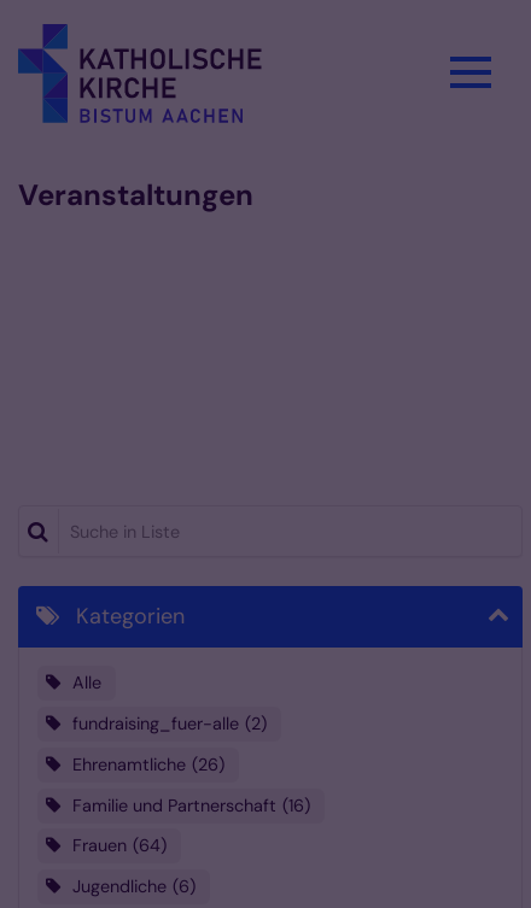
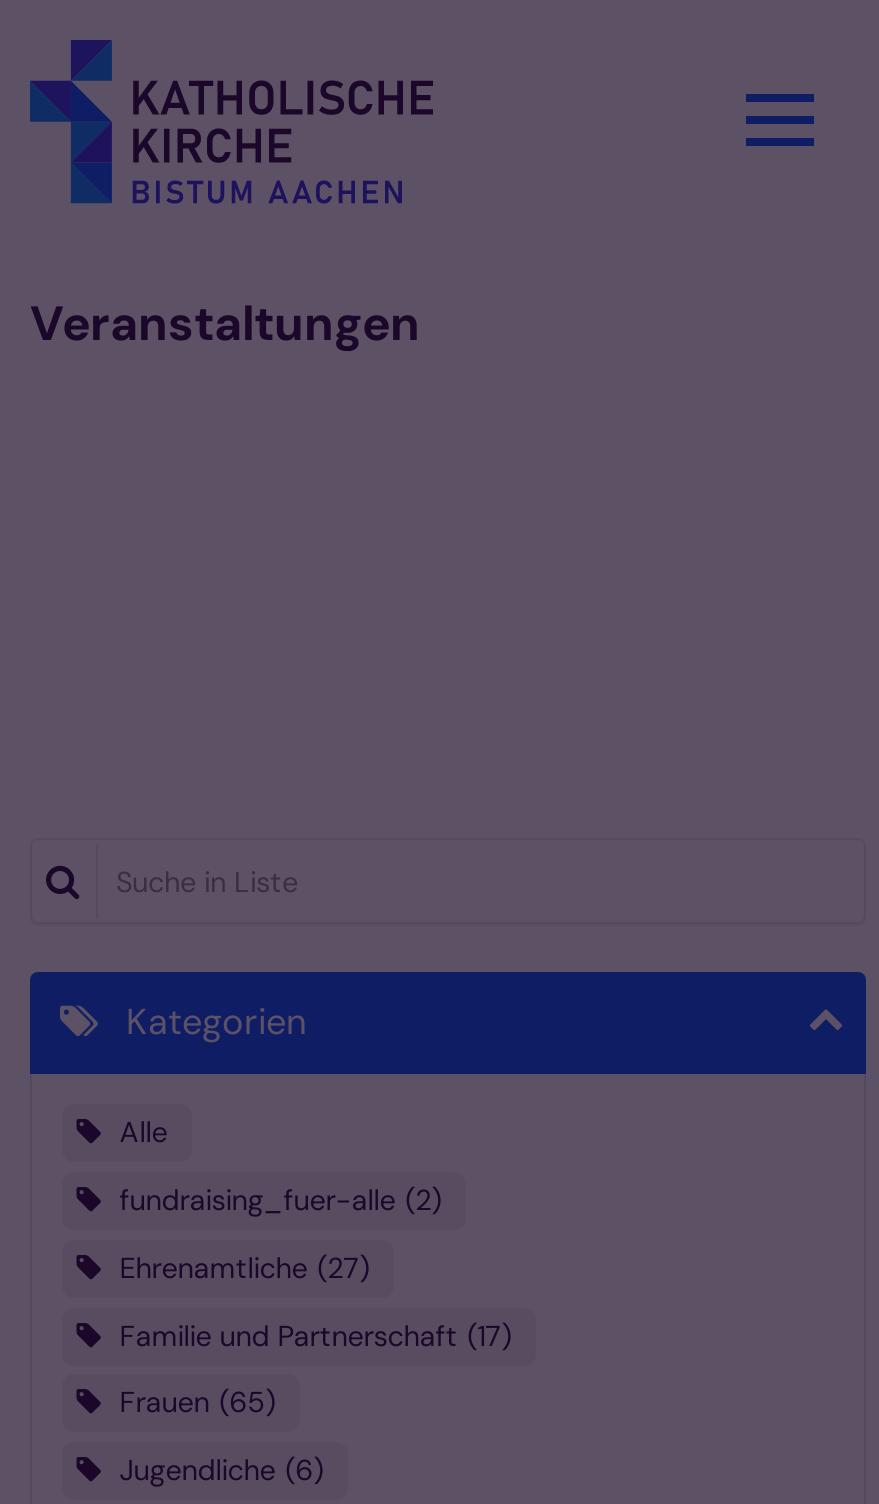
- Ehrenamtliche 26
+ Ehrenamtliche 27

- Familie und Partnerschaft 16
+ Familie und Partnerschaft 17

- Frauen 64
+ Frauen 65
